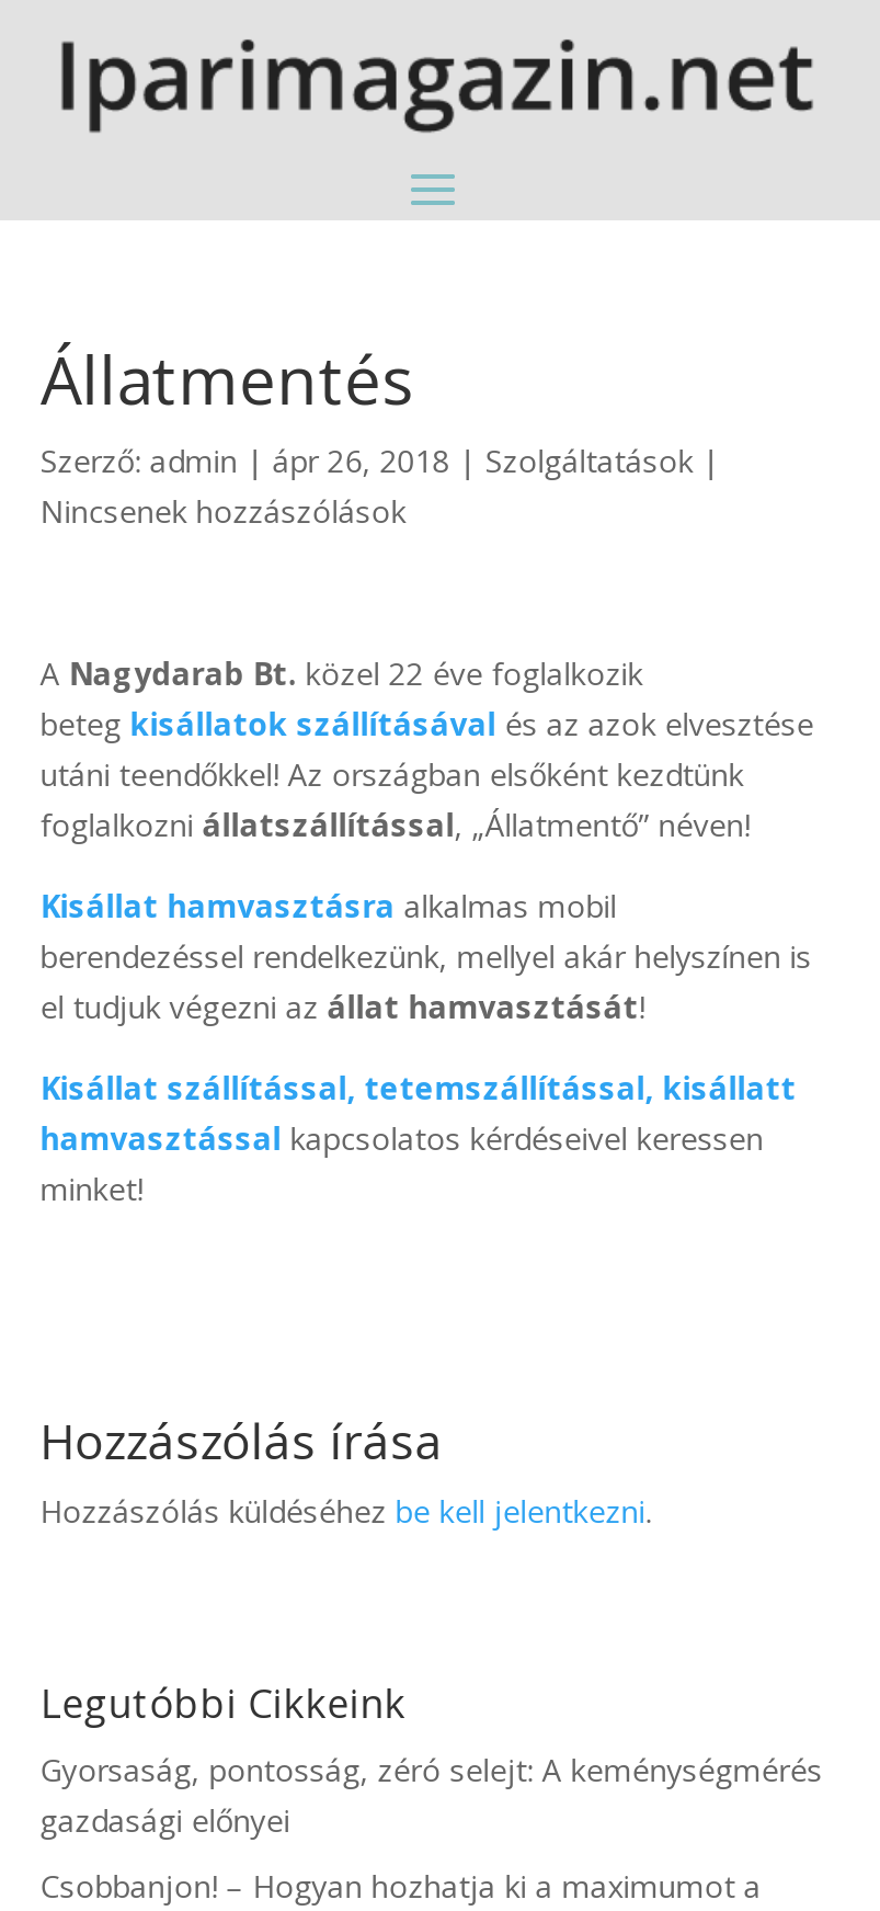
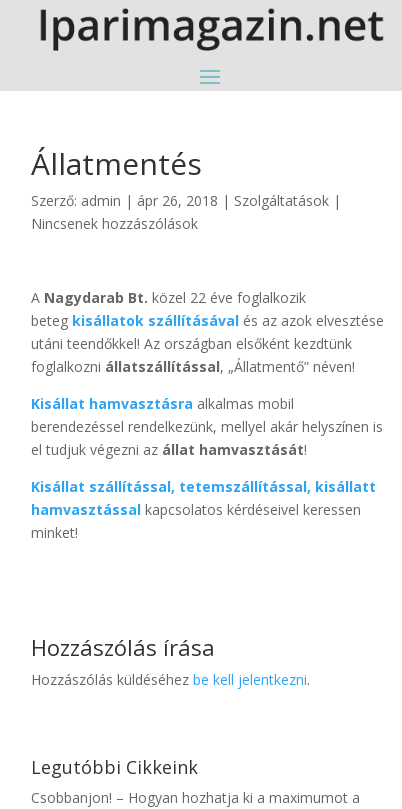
- Gyorsaság, pontosság, zéró selejt: A keménységmérés
- gazdasági előnyei
